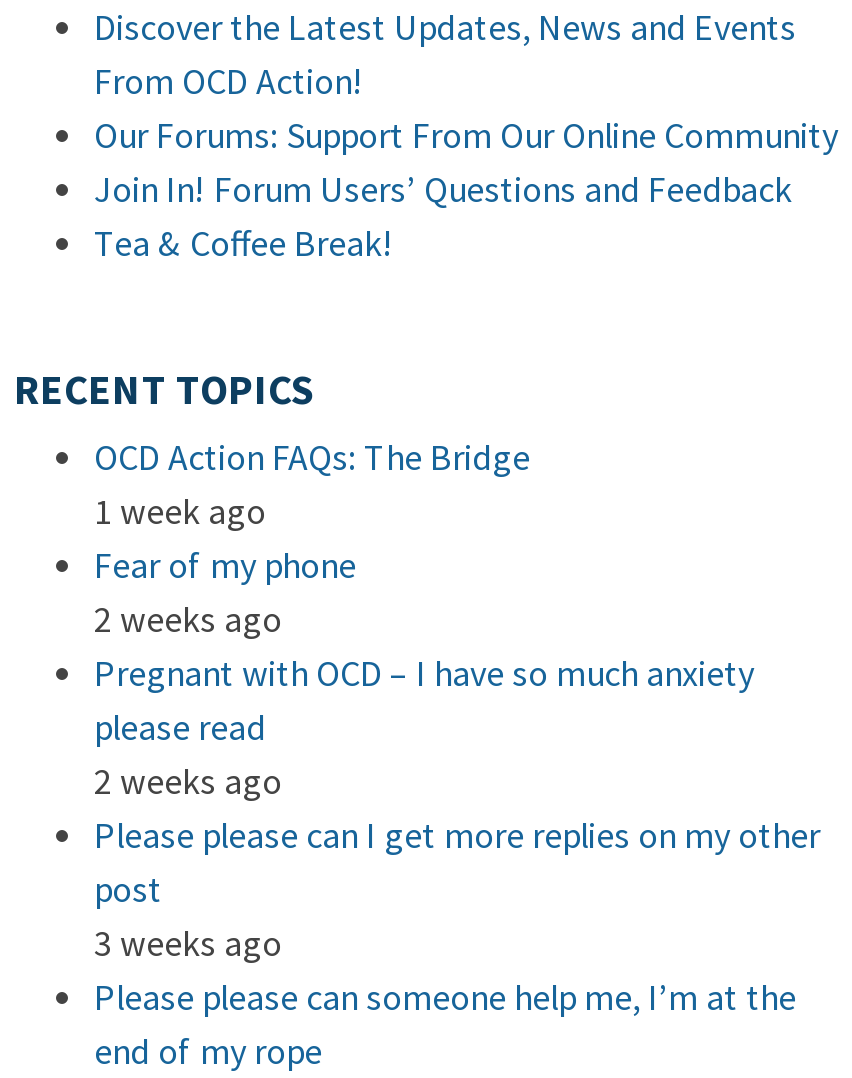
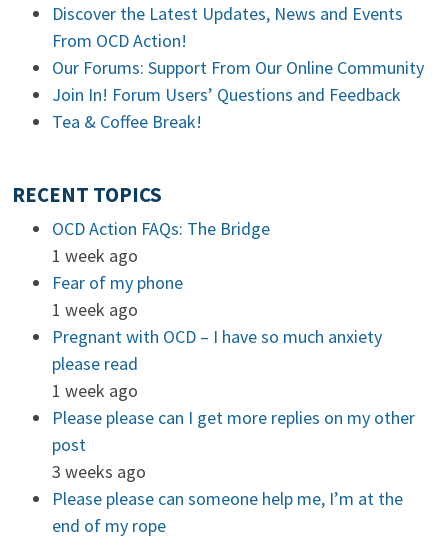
- 2 weeks ago
+ 1 week ago

- 2 weeks ago
+ 1 week ago
